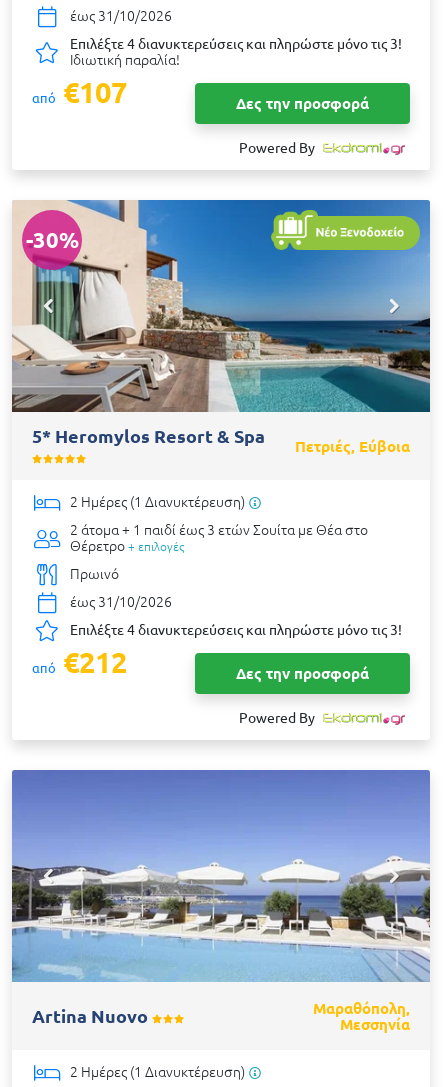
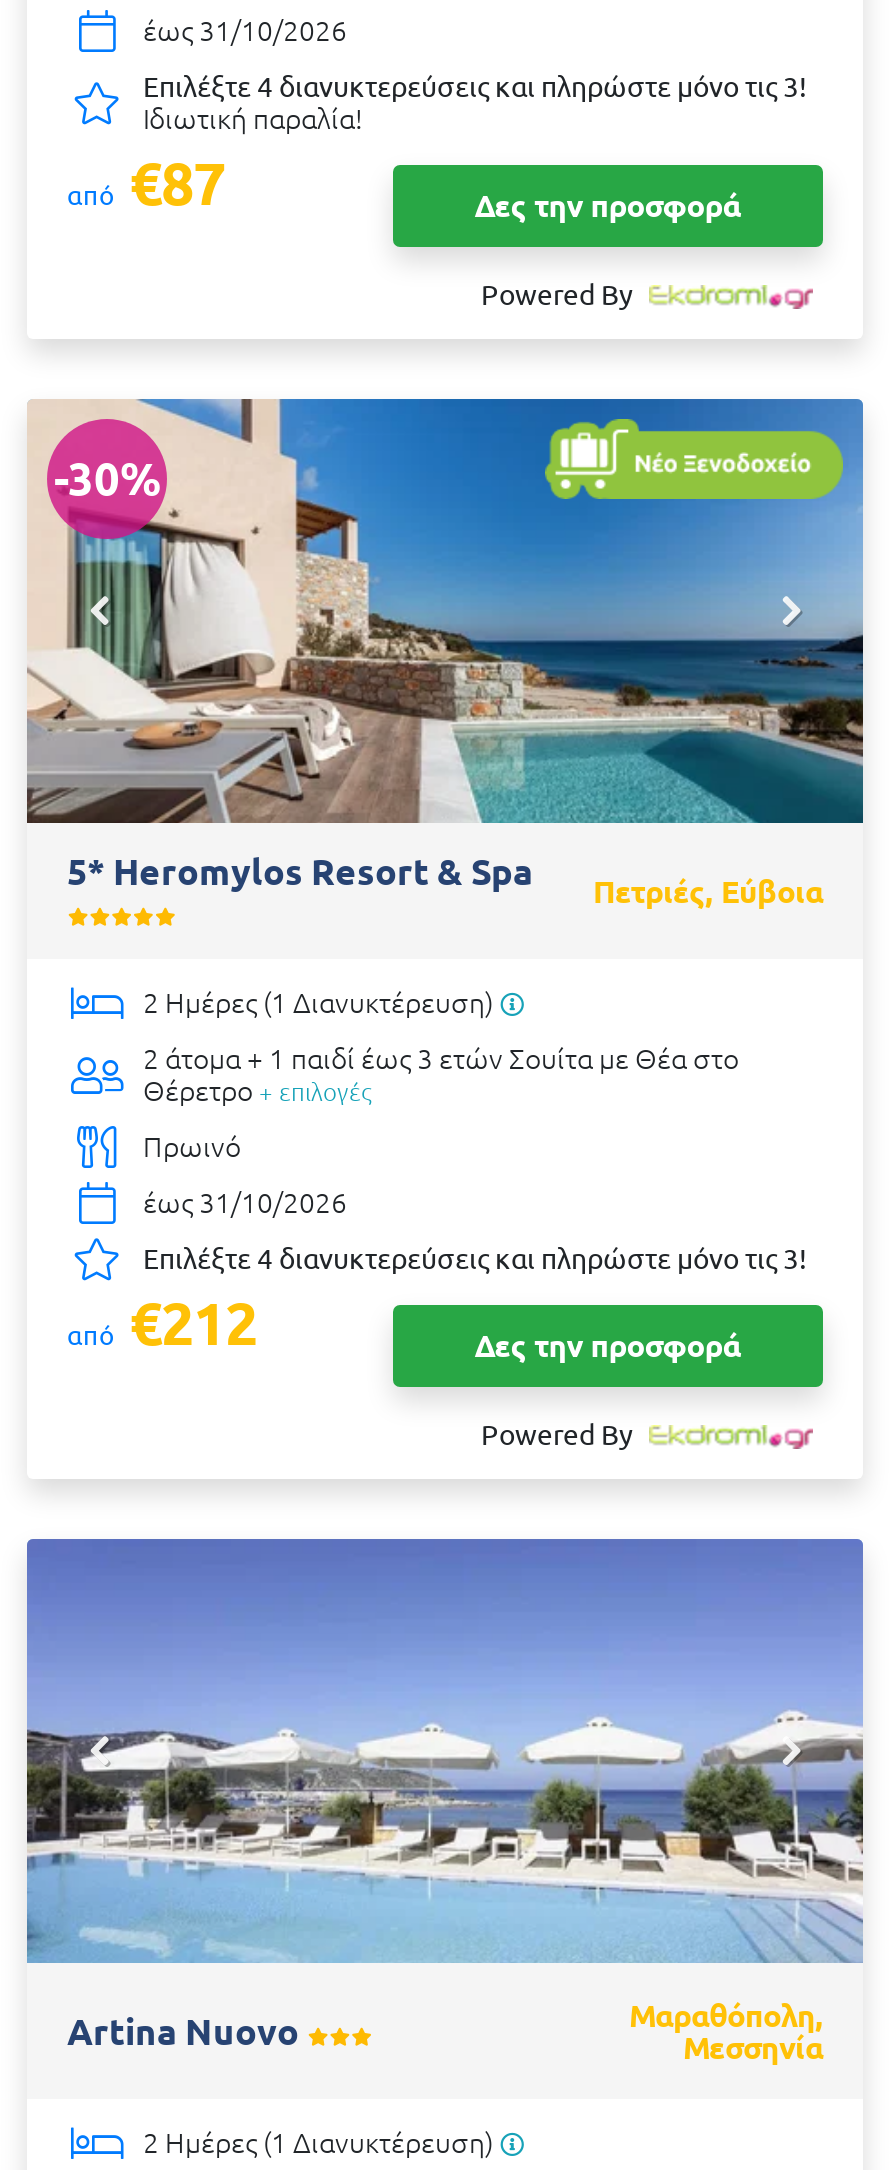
- από €107
+ από €87
